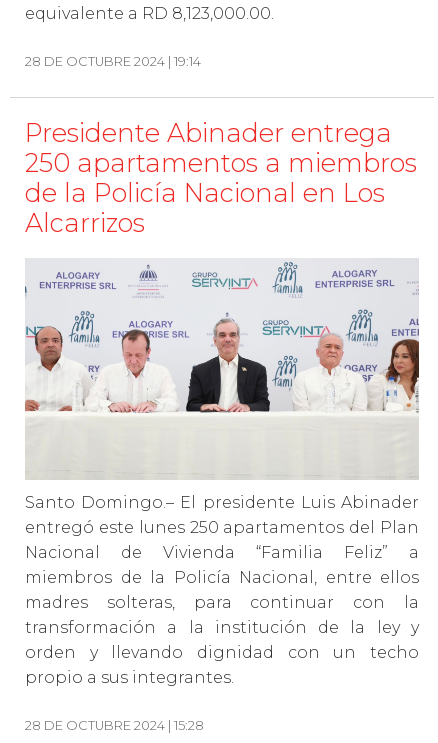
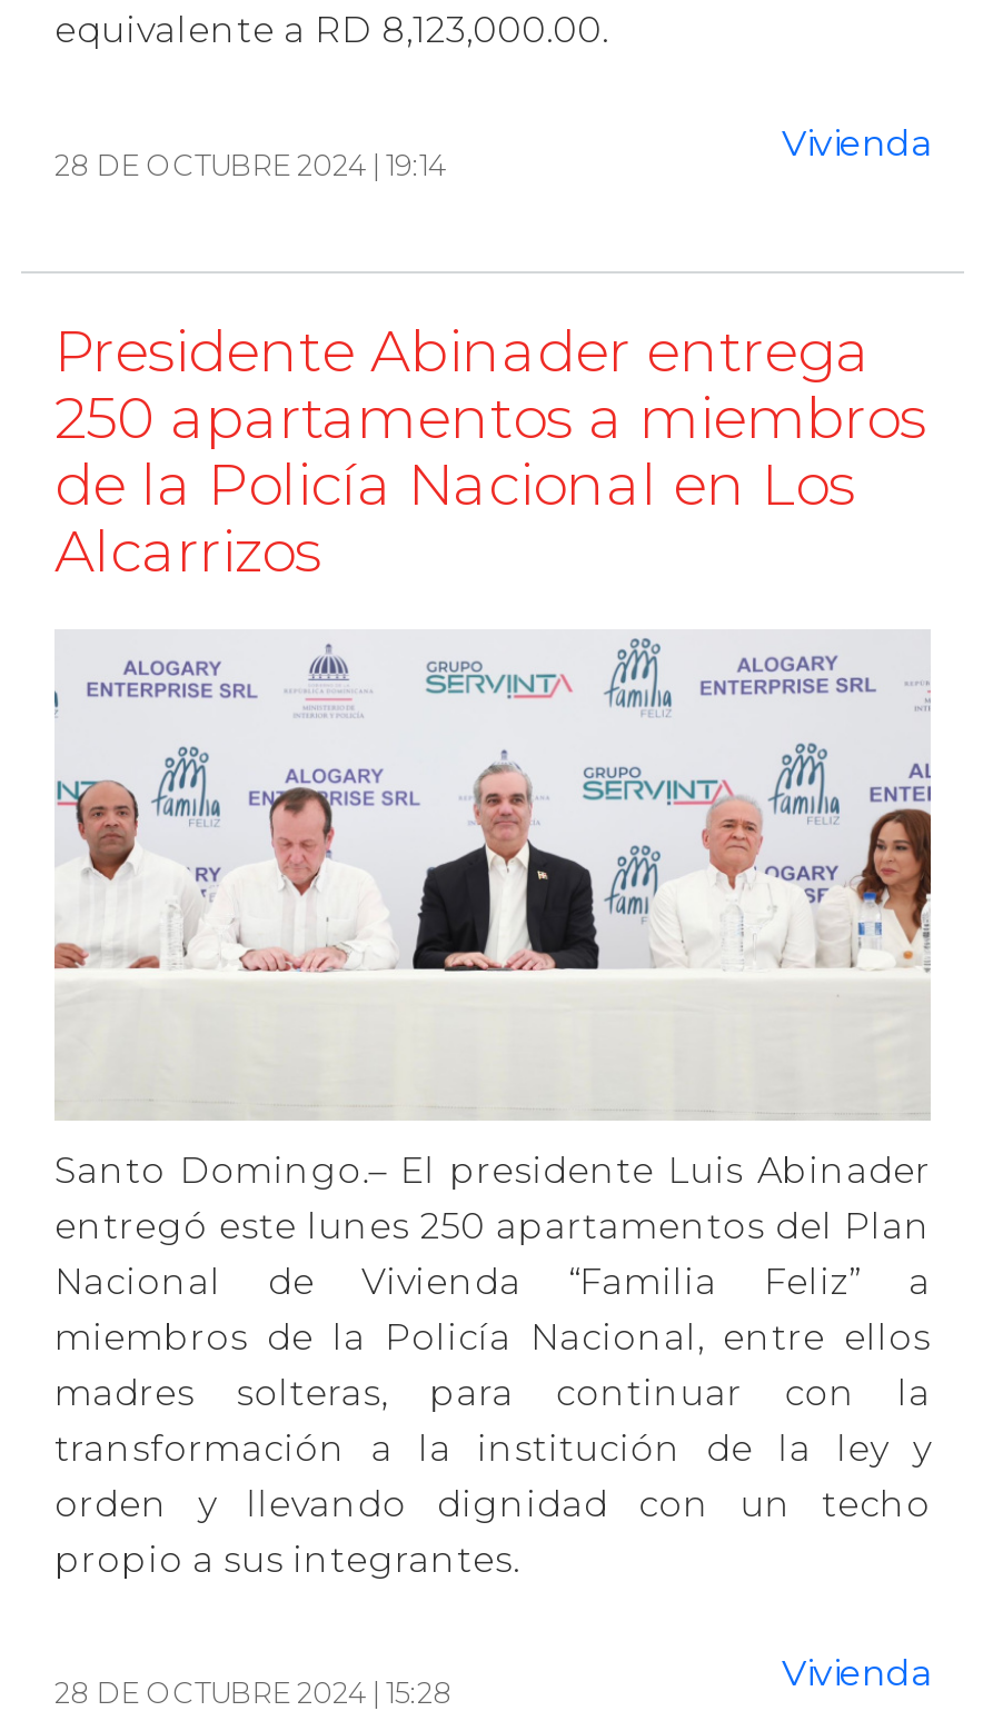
+ Vivienda

+ Vivienda
